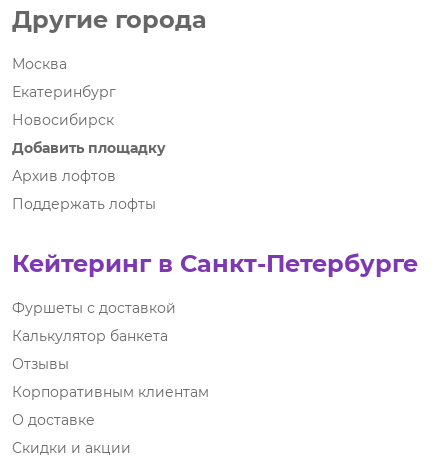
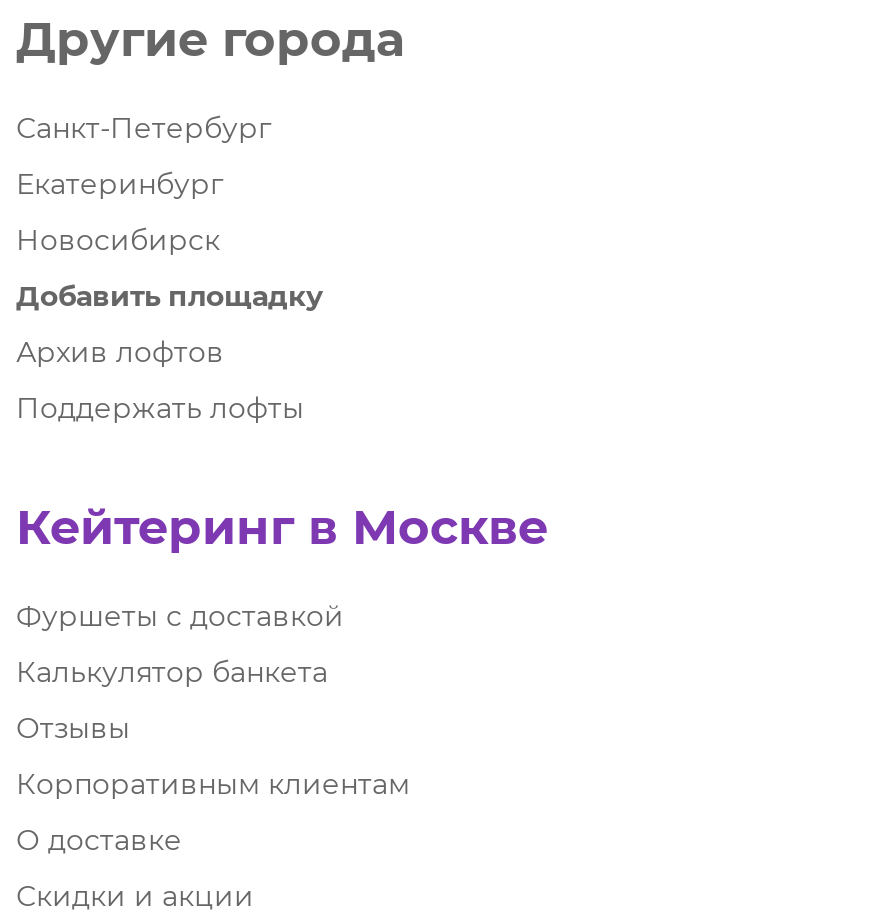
- Москва
+ Санкт-Петербург

- Кейтеринг в Санкт-Петербурге
+ Кейтеринг в Москве
